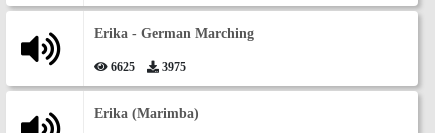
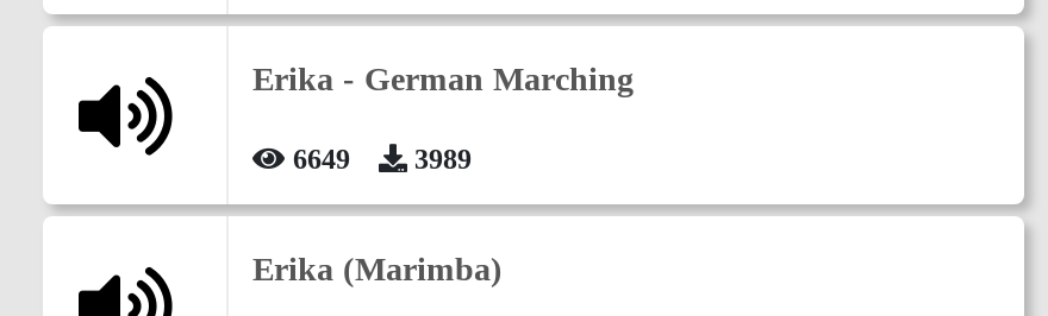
- 6625
+ 6649

- 3975
+ 3989
